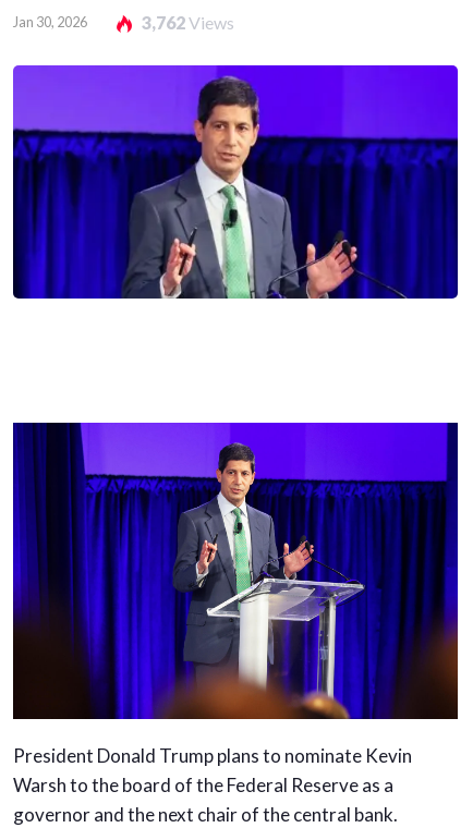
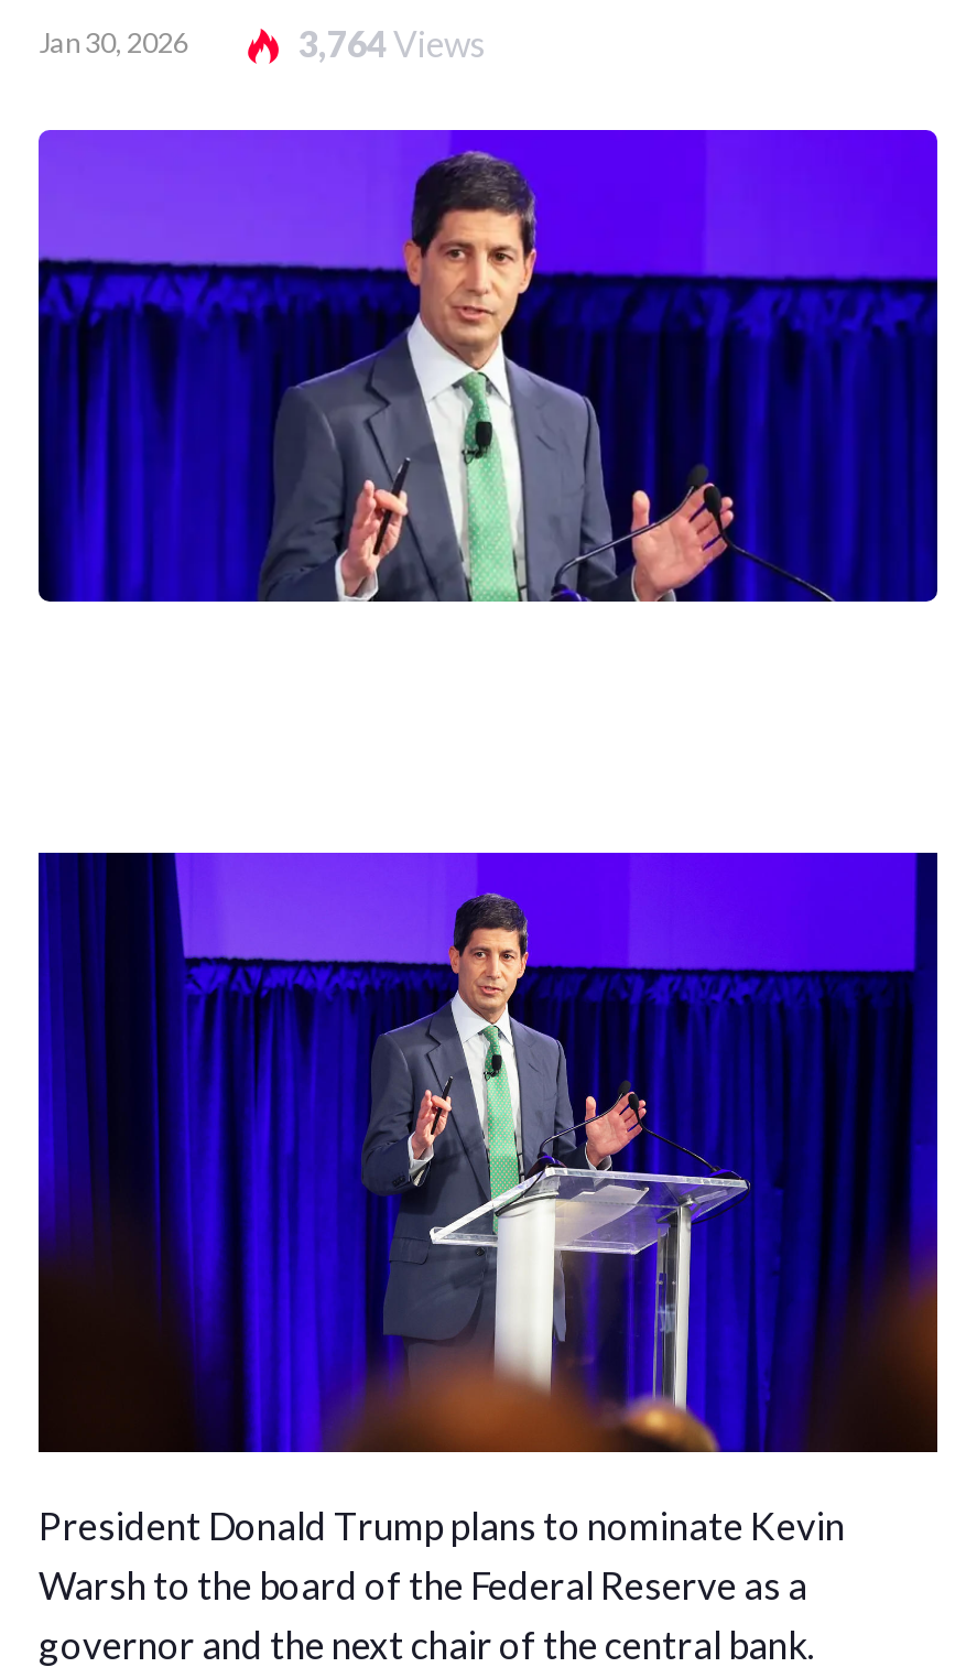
- 3,762Views
+ 3,764Views
